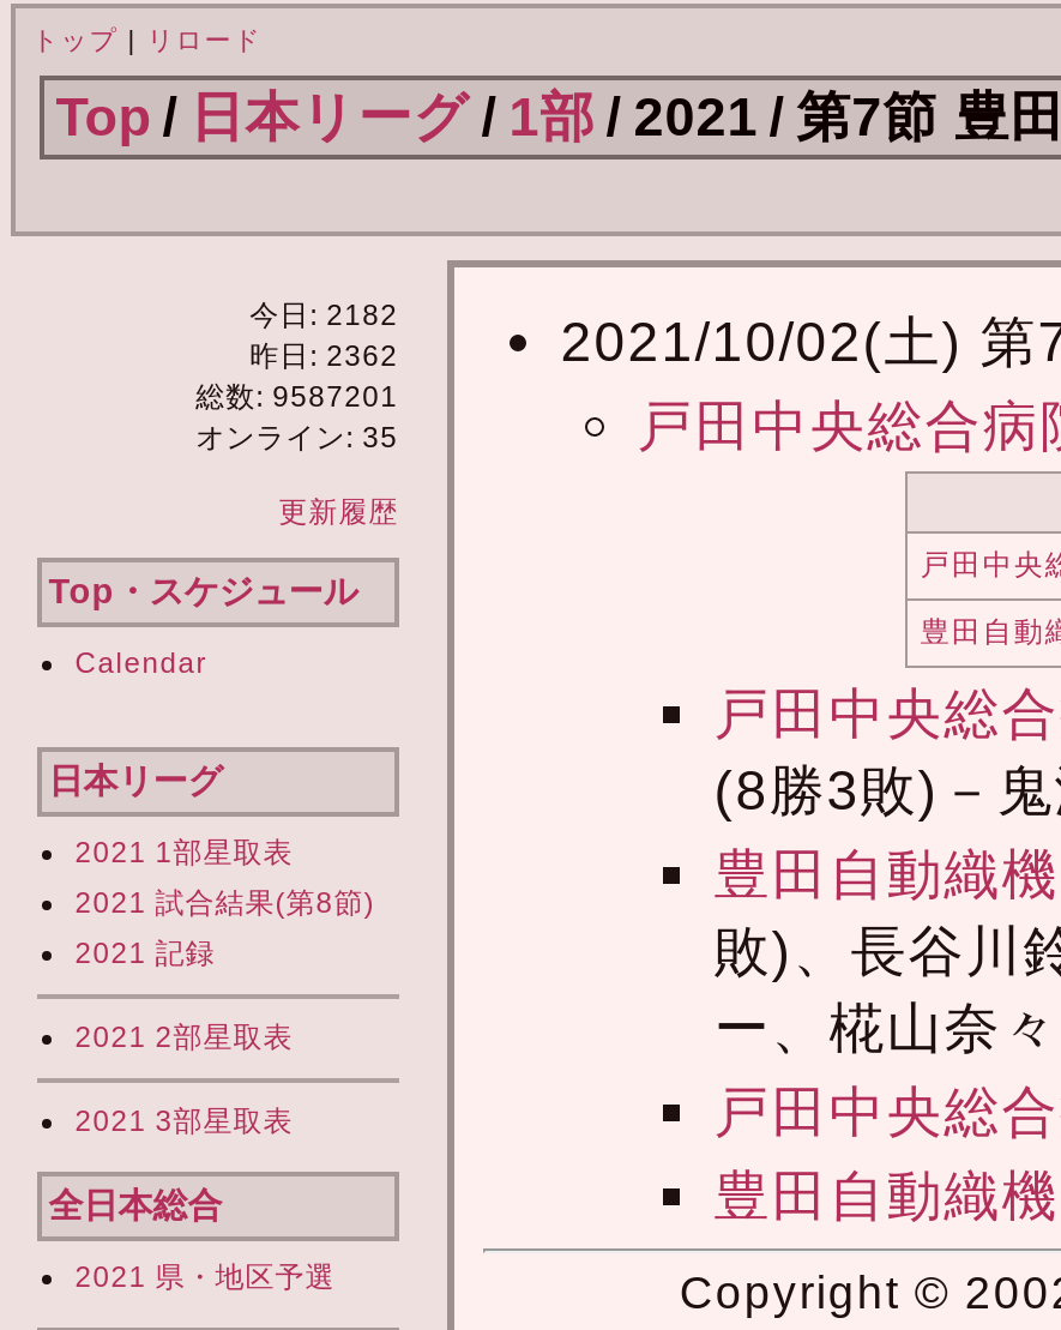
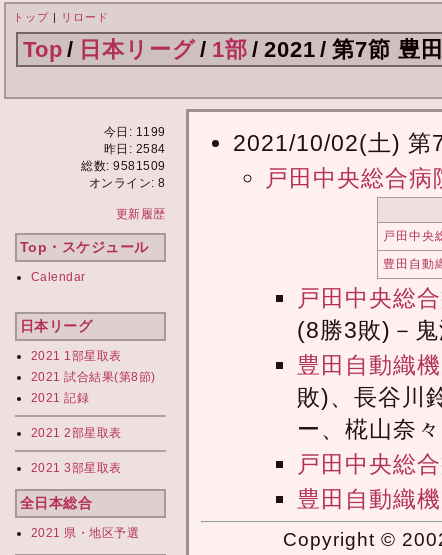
- 今日: 2182
+ 今日: 1199

- 昨日: 2362
+ 昨日: 2584

- 総数: 9587201
+ 総数: 9581509

- オンライン: 35
+ オンライン: 8
